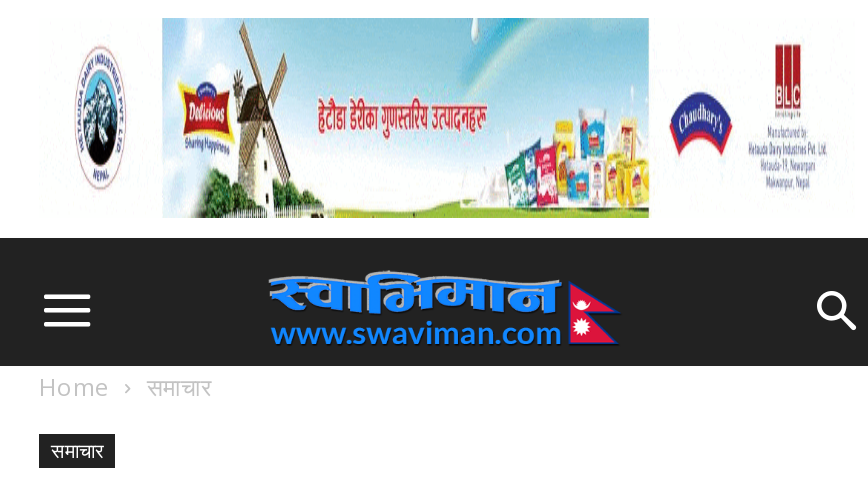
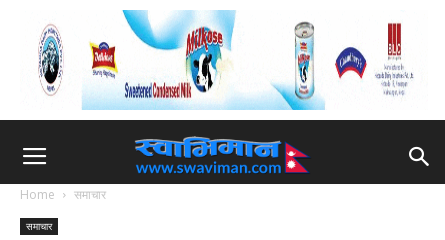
- [image]
+ [image]
